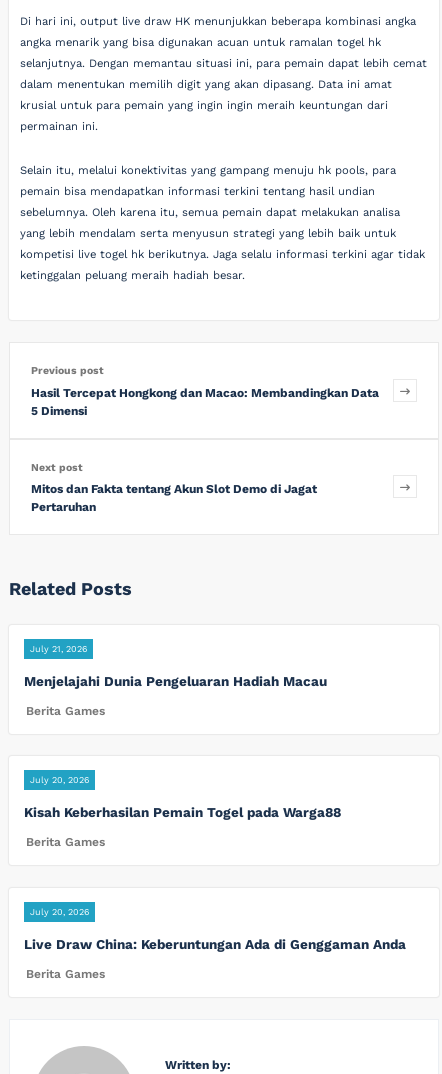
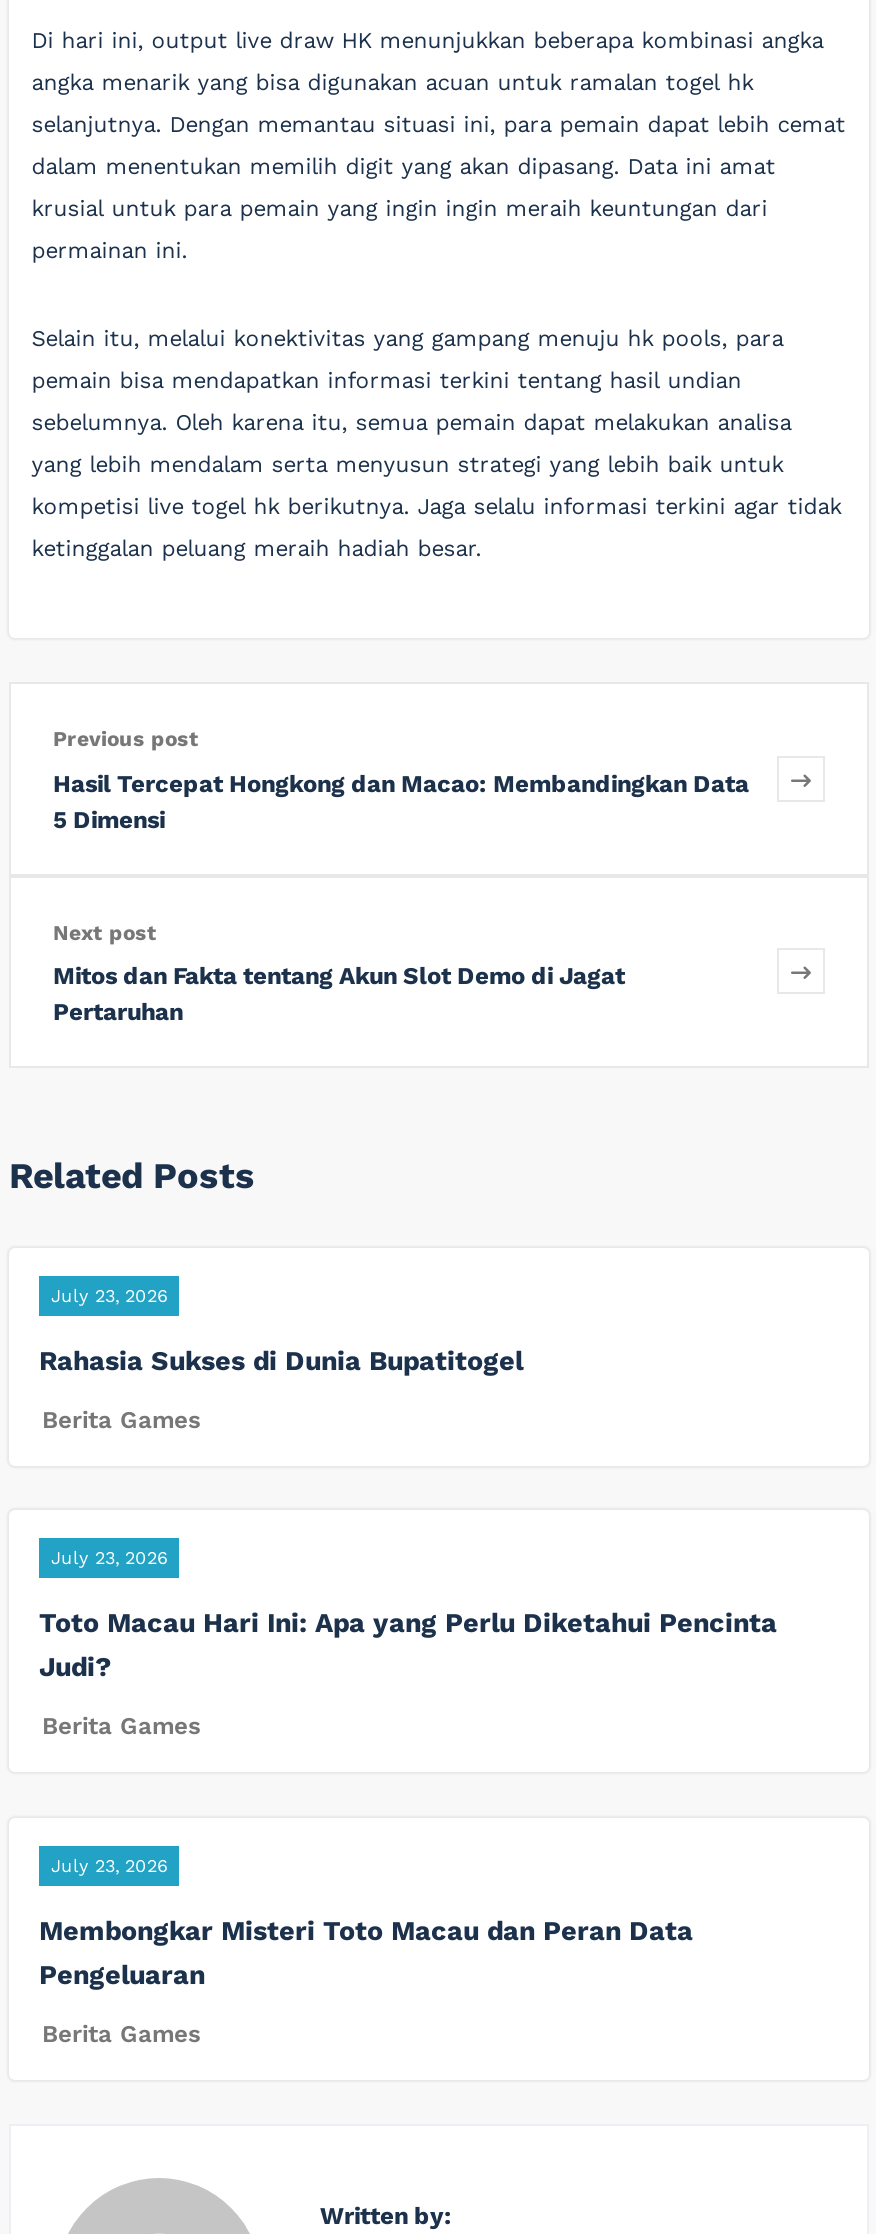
- July 21, 2026
+ July 23, 2026

- Menjelajahi Dunia Pengeluaran Hadiah Macau
+ Rahasia Sukses di Dunia Bupatitogel

- July 20, 2026
+ July 23, 2026

- Kisah Keberhasilan Pemain Togel pada Warga88
+ Toto Macau Hari Ini: Apa yang Perlu Diketahui Pencinta
+ Judi?

- July 20, 2026
+ July 23, 2026

- Live Draw China: Keberuntungan Ada di Genggaman Anda
+ Membongkar Misteri Toto Macau dan Peran Data
+ Pengeluaran
